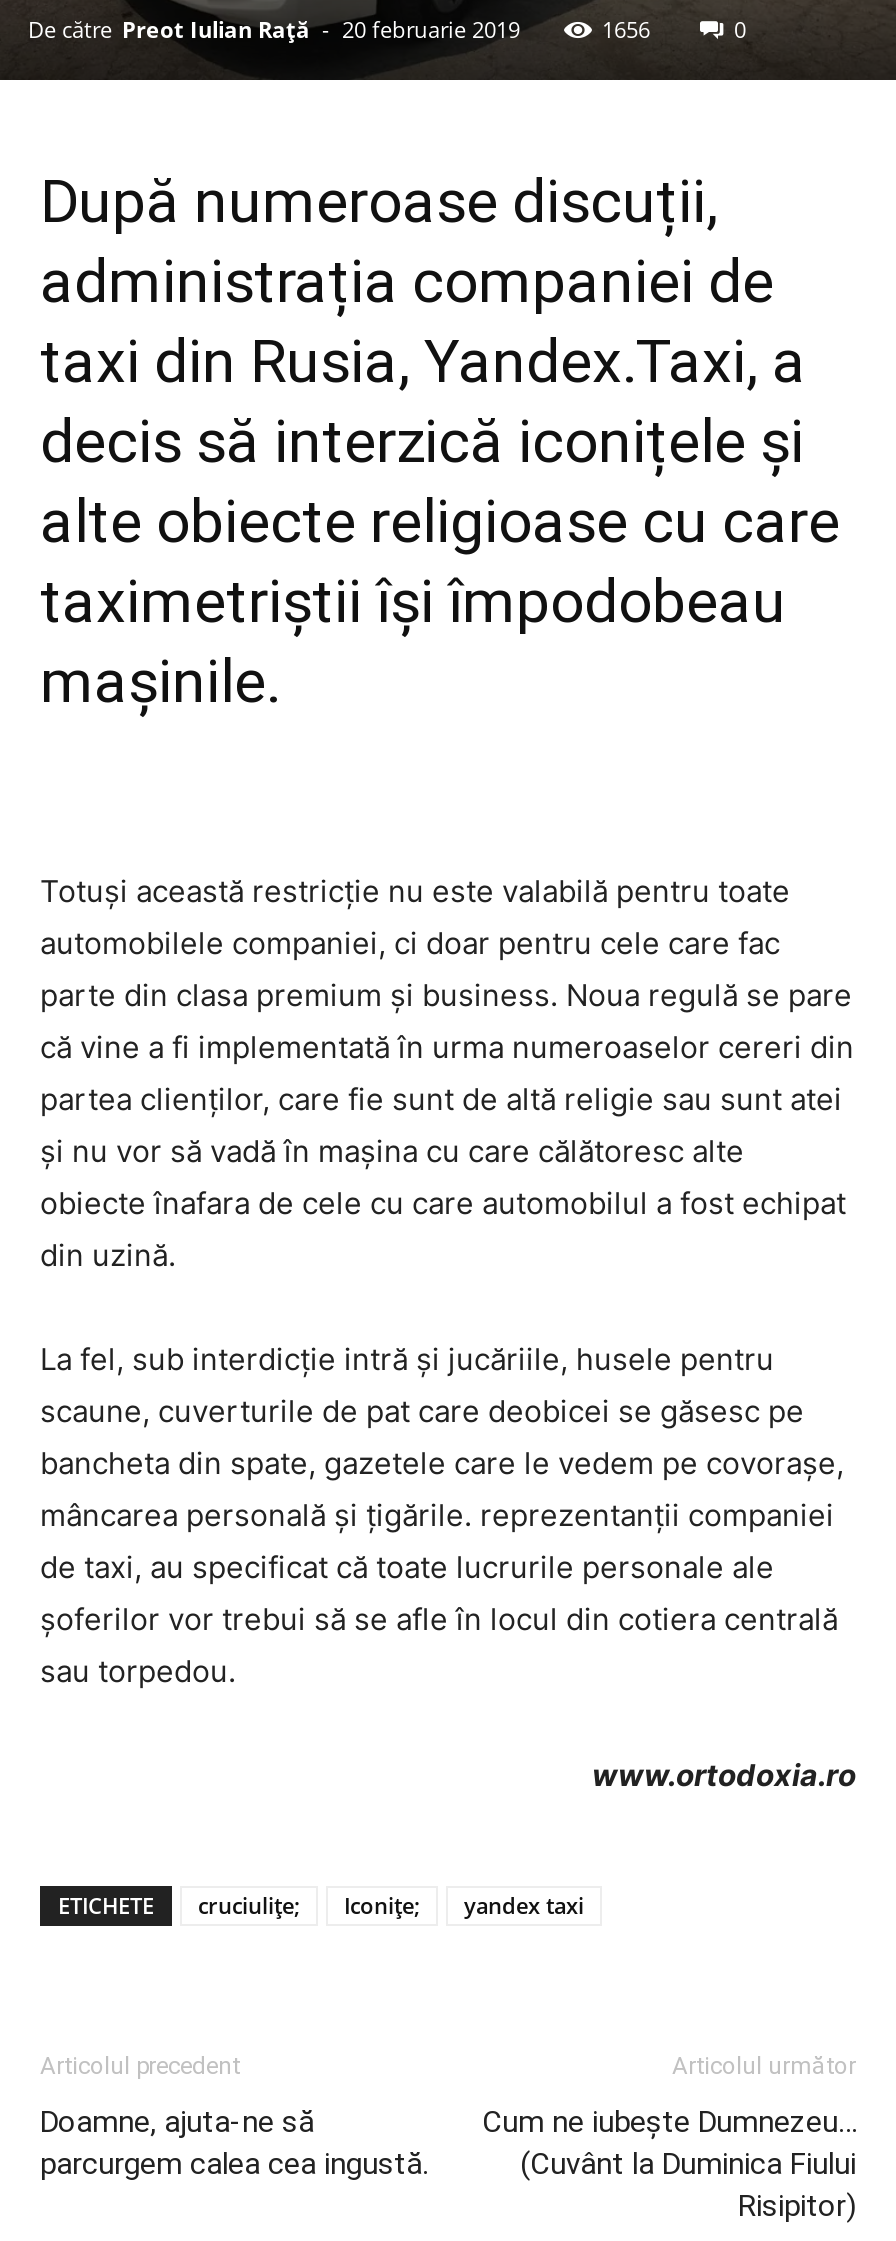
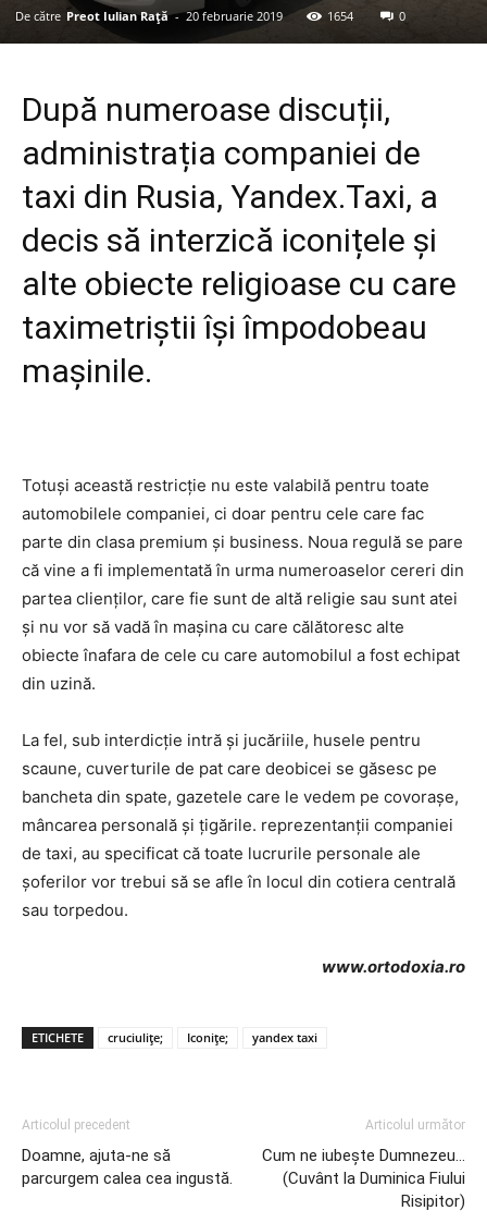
- 1656
+ 1654
